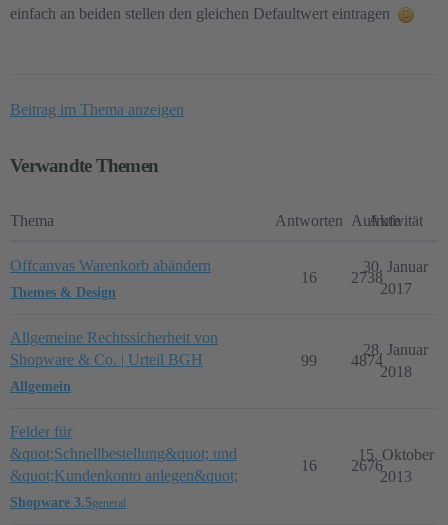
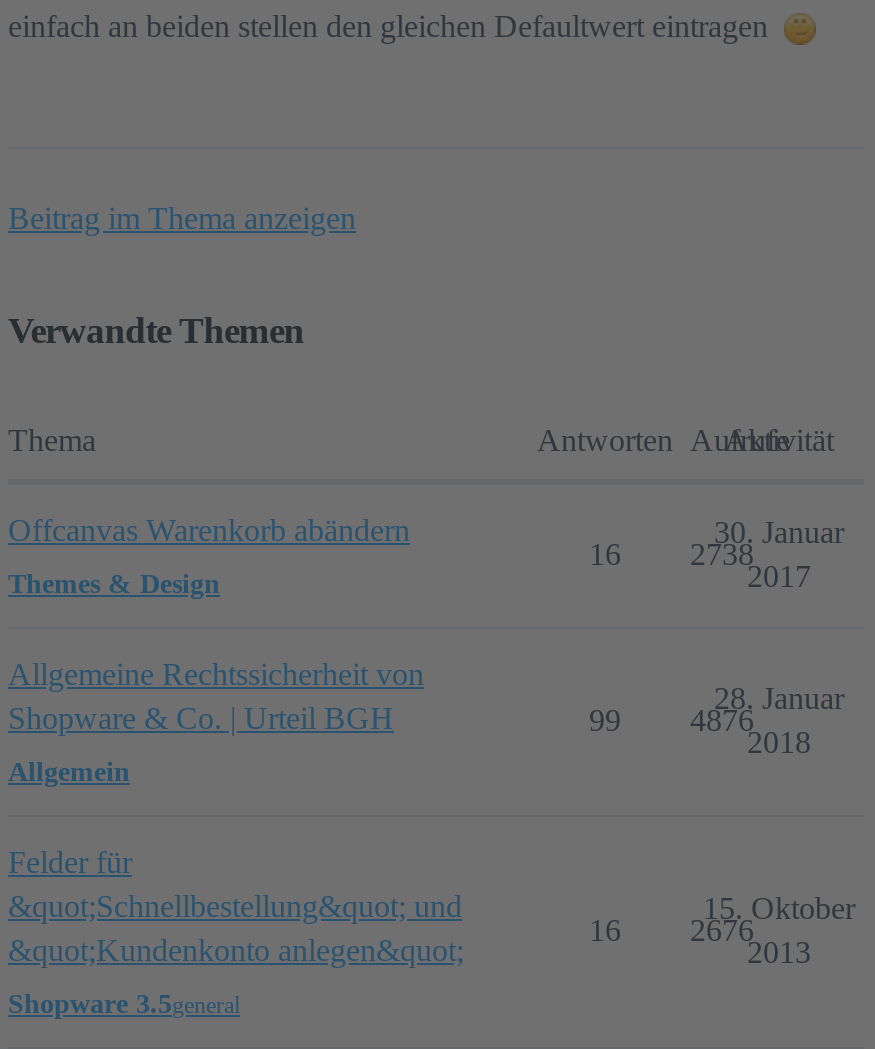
- 4874
+ 4876
